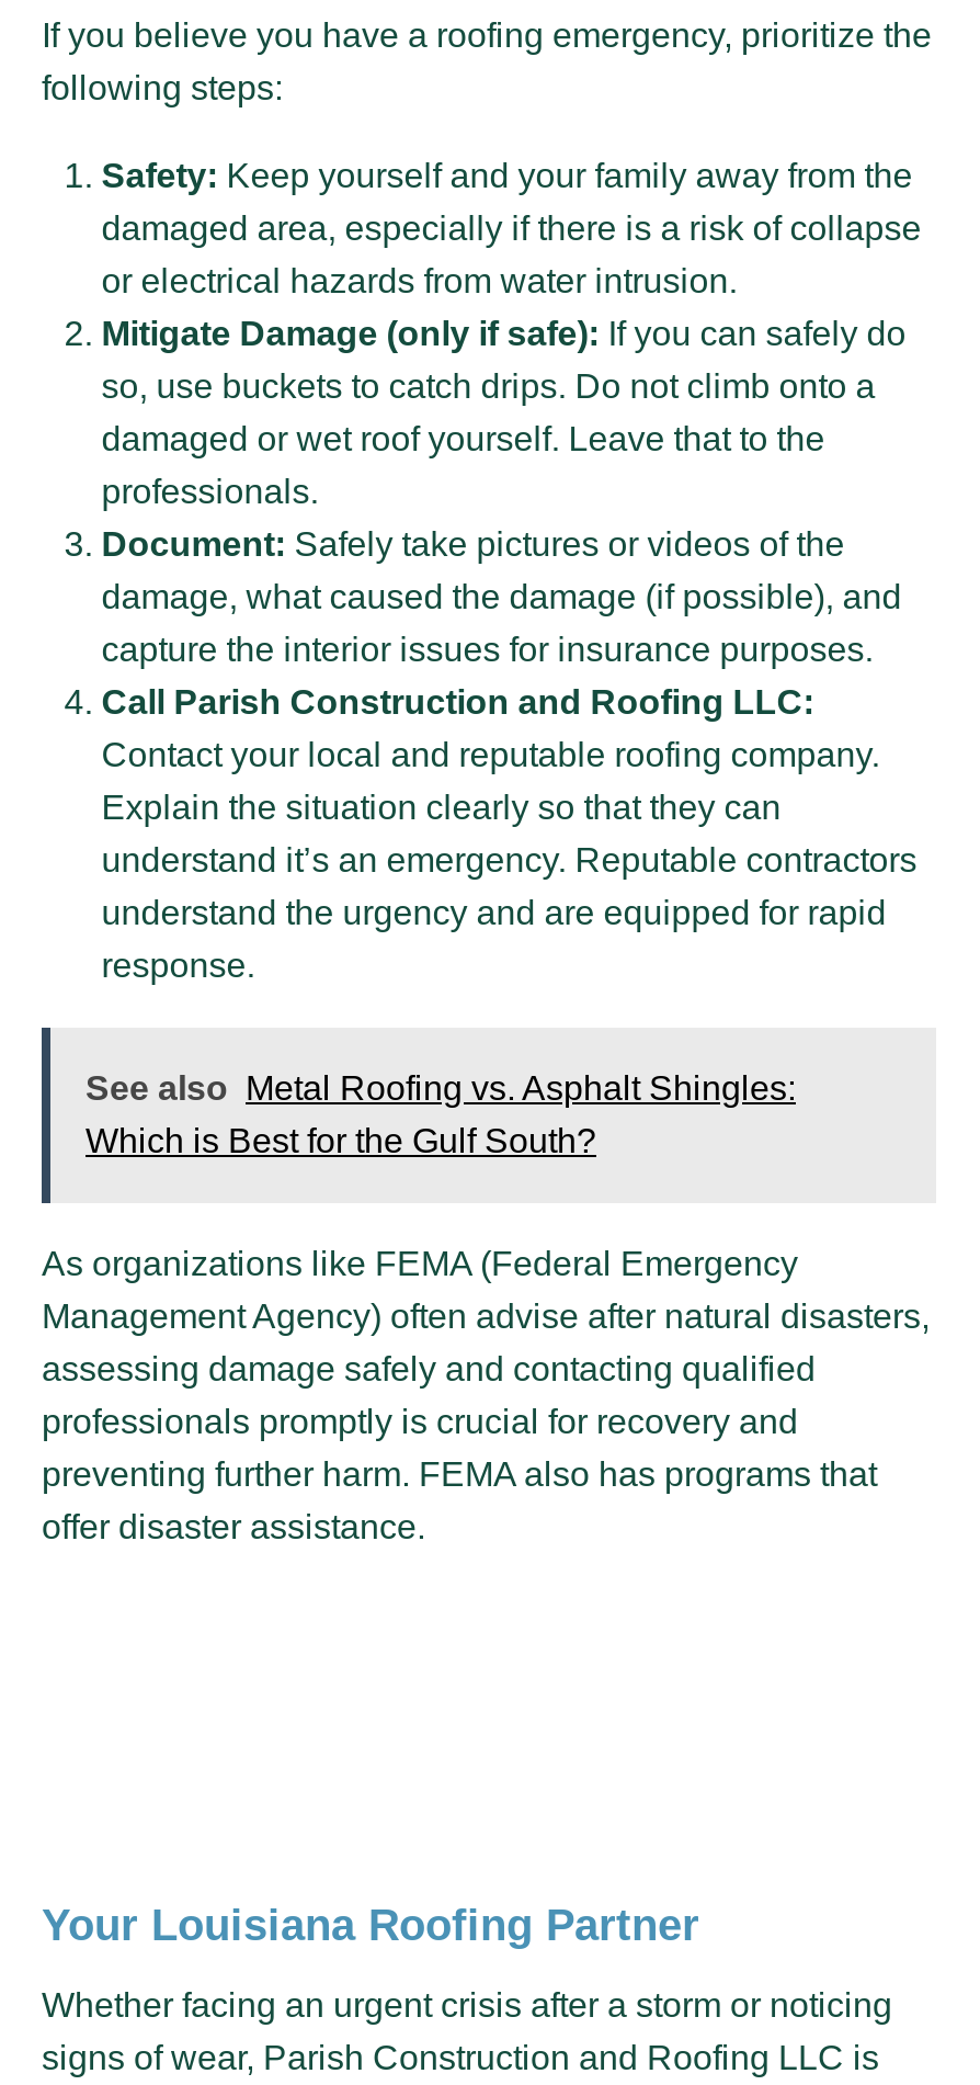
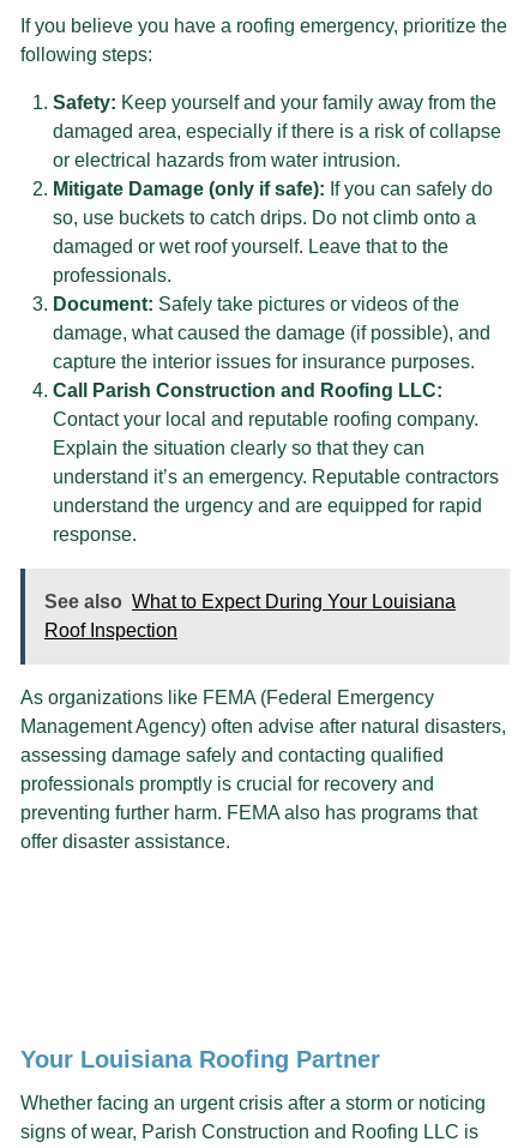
- See also Metal Roofing vs. Asphalt Shingles:
- Which is Best for the Gulf South?
+ See also What to Expect During Your Louisiana
+ Roof Inspection
